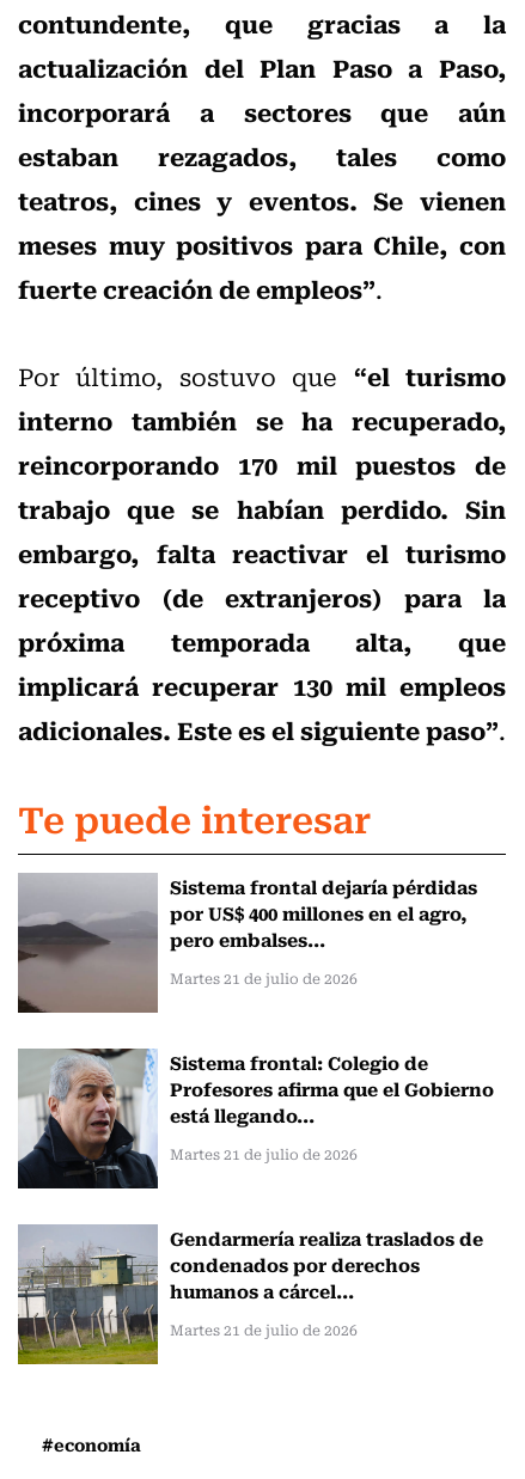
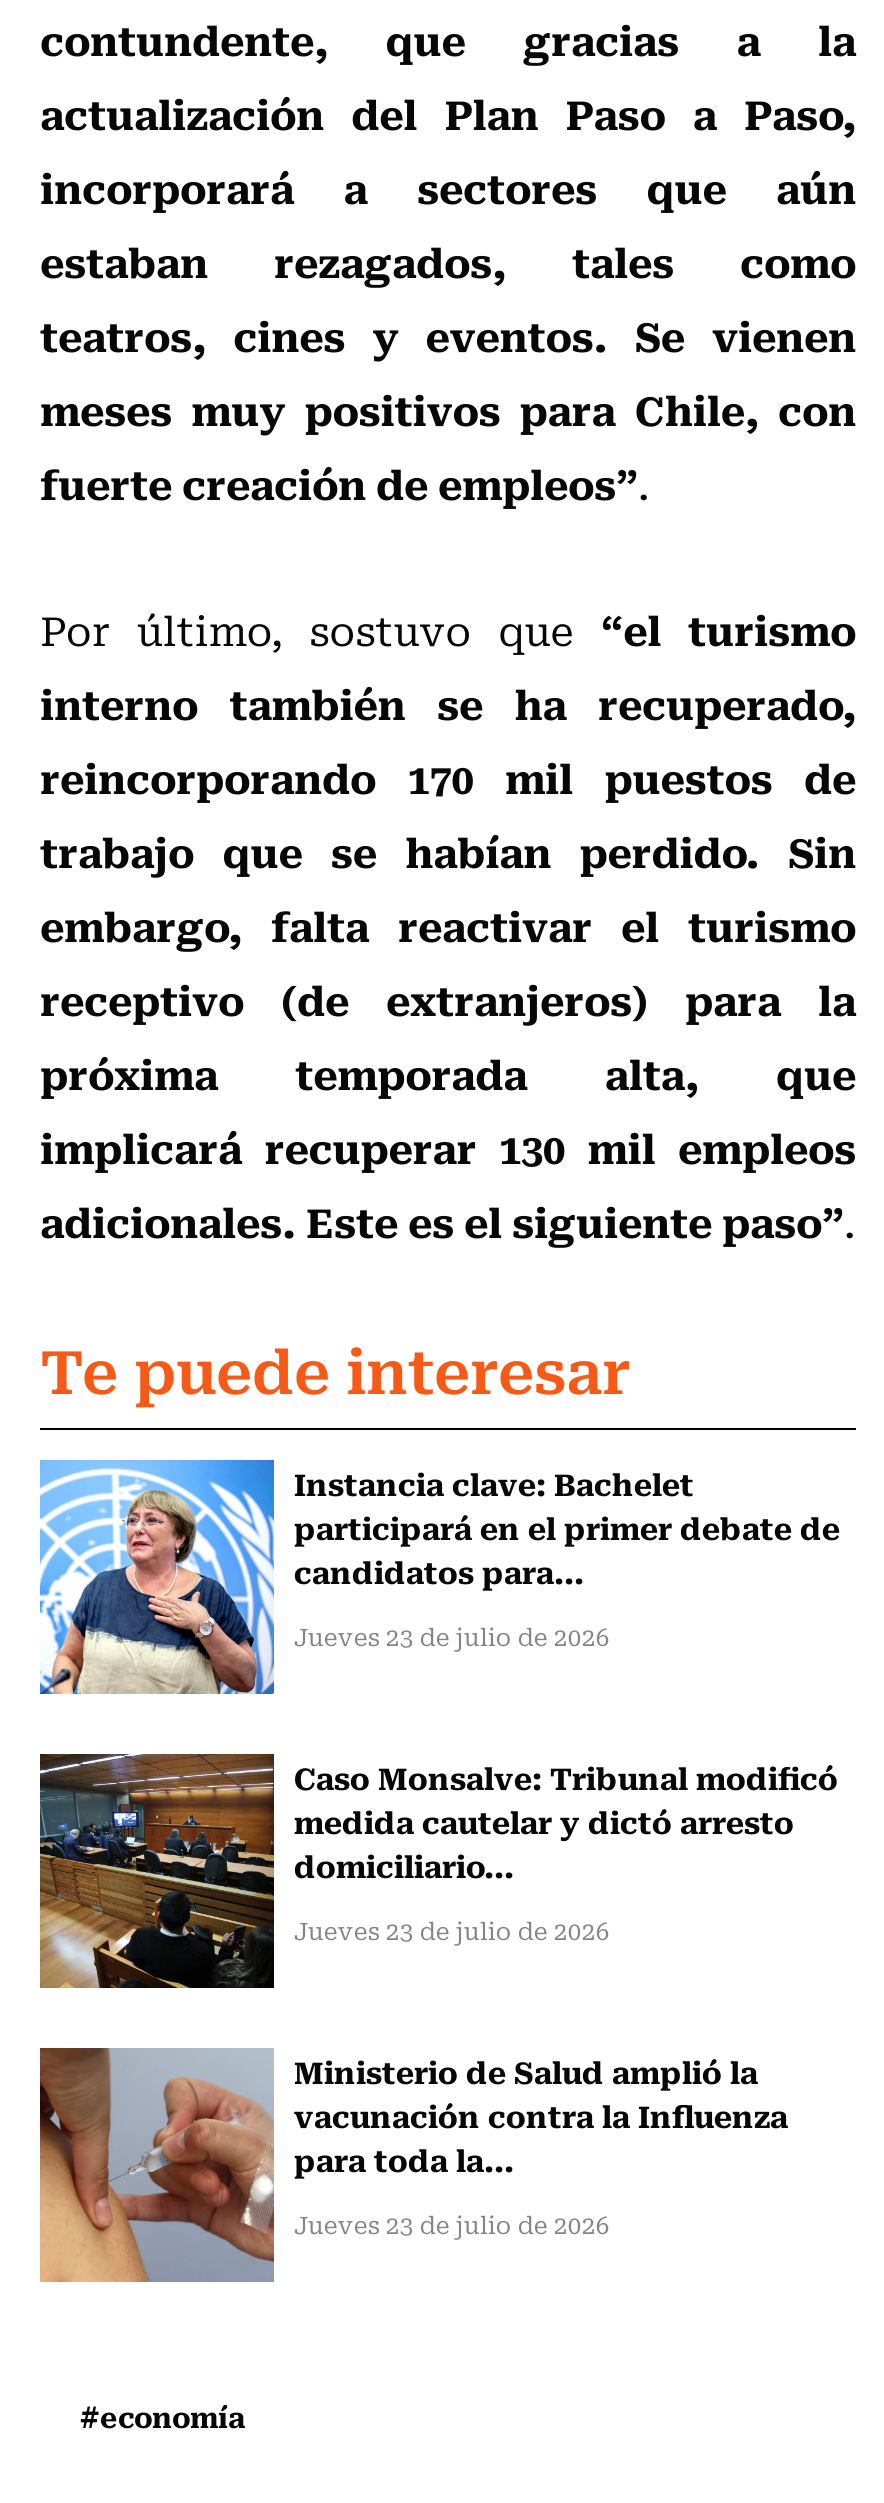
- [image]
- Sistema frontal dejaría pérdidas
- por US$ 400 millones en el agro,
- pero embalses...
+ [image]
+ Instancia clave: Bachelet
+ participará en el primer debate de
+ candidatos para...

- Martes 21 de julio de 2026
+ Jueves 23 de julio de 2026

- [image]
- Sistema frontal: Colegio de
- Profesores afirma que el Gobierno
- está llegando...
+ [image]
+ Caso Monsalve: Tribunal modificó
+ medida cautelar y dictó arresto
+ domiciliario...

- Martes 21 de julio de 2026
+ Jueves 23 de julio de 2026

- [image]
- Gendarmería realiza traslados de
- condenados por derechos
- humanos a cárcel...
+ [image]
+ Ministerio de Salud amplió la
+ vacunación contra la Influenza
+ para toda la...

- Martes 21 de julio de 2026
+ Jueves 23 de julio de 2026
